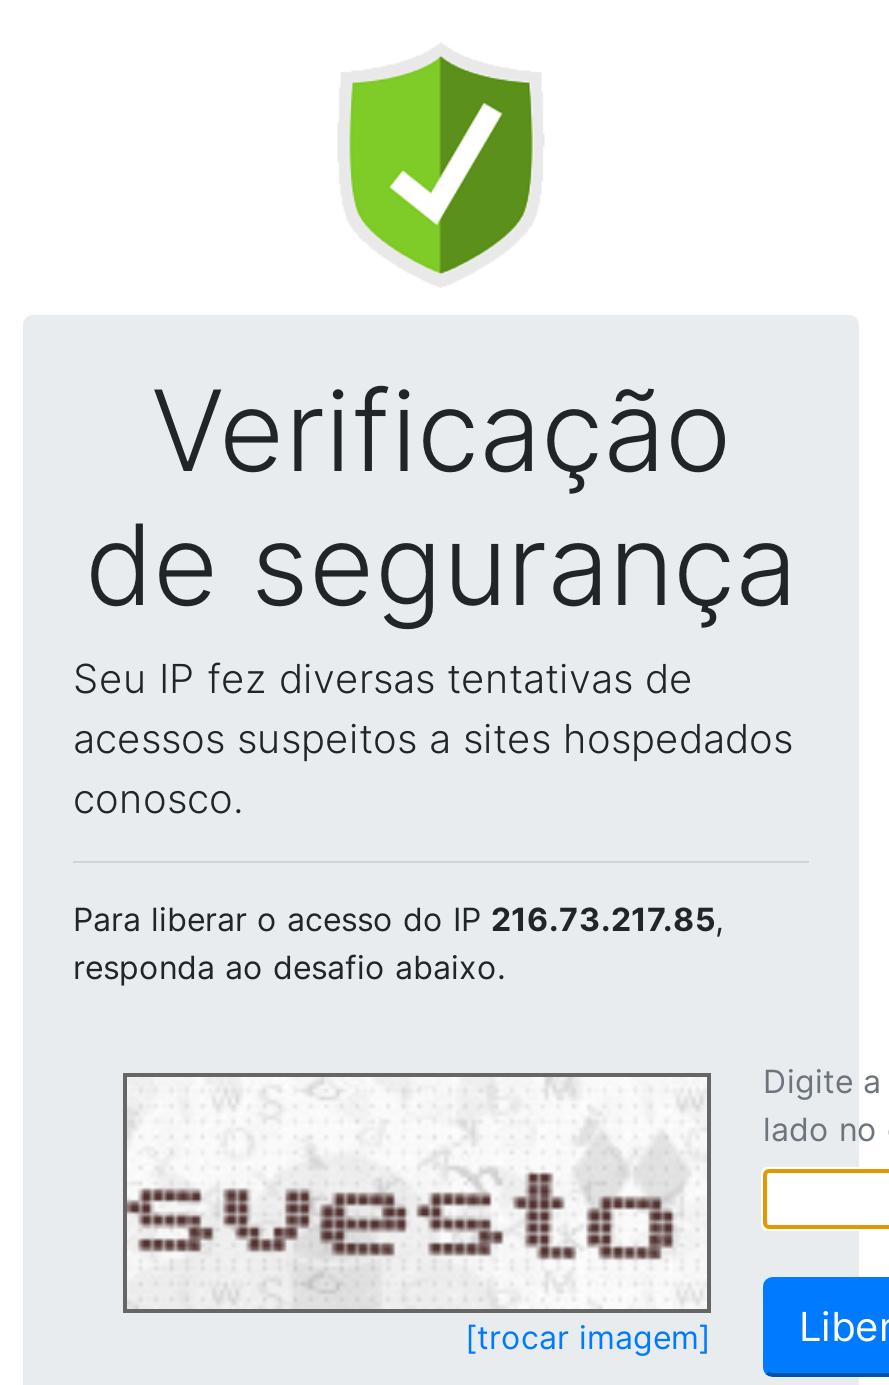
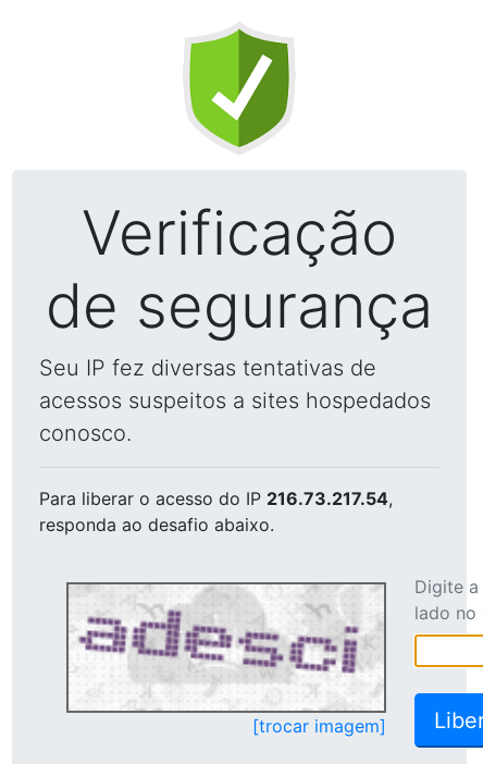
- Para liberar o acesso do IP 216.73.217.85,
+ Para liberar o acesso do IP 216.73.217.54,

- [image]
+ [image]
